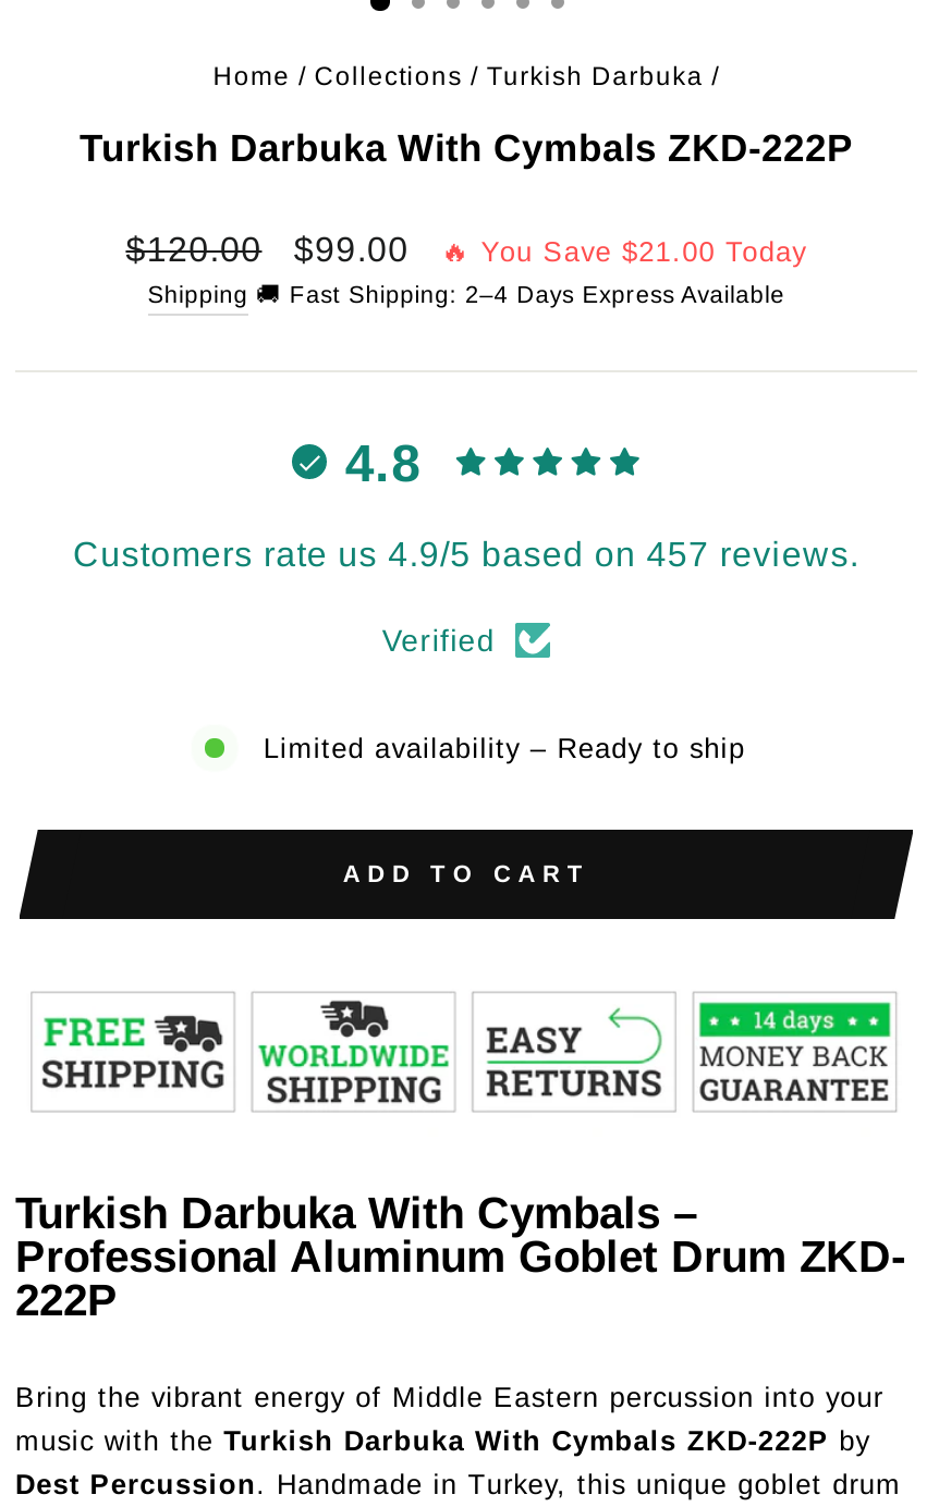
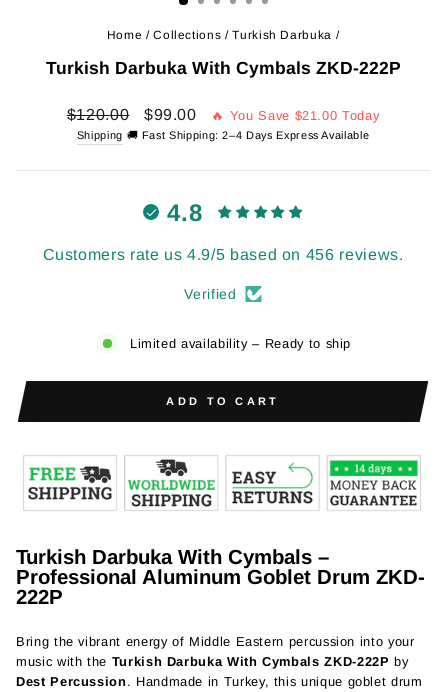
- Customers rate us 4.9/5 based on 457 reviews.
+ Customers rate us 4.9/5 based on 456 reviews.
